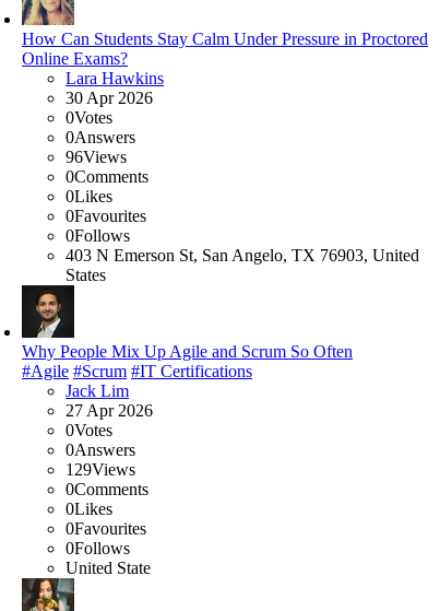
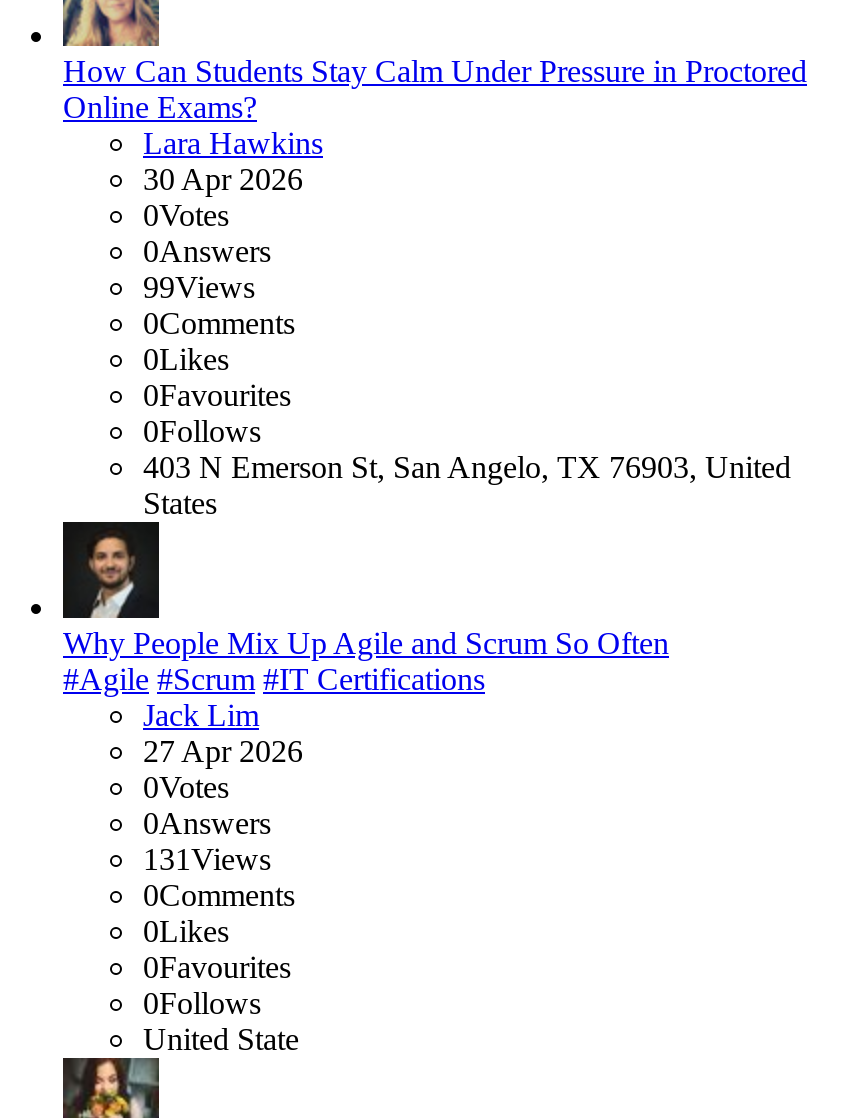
- 96Views
+ 99Views

- 129 Views
+ 131 Views
